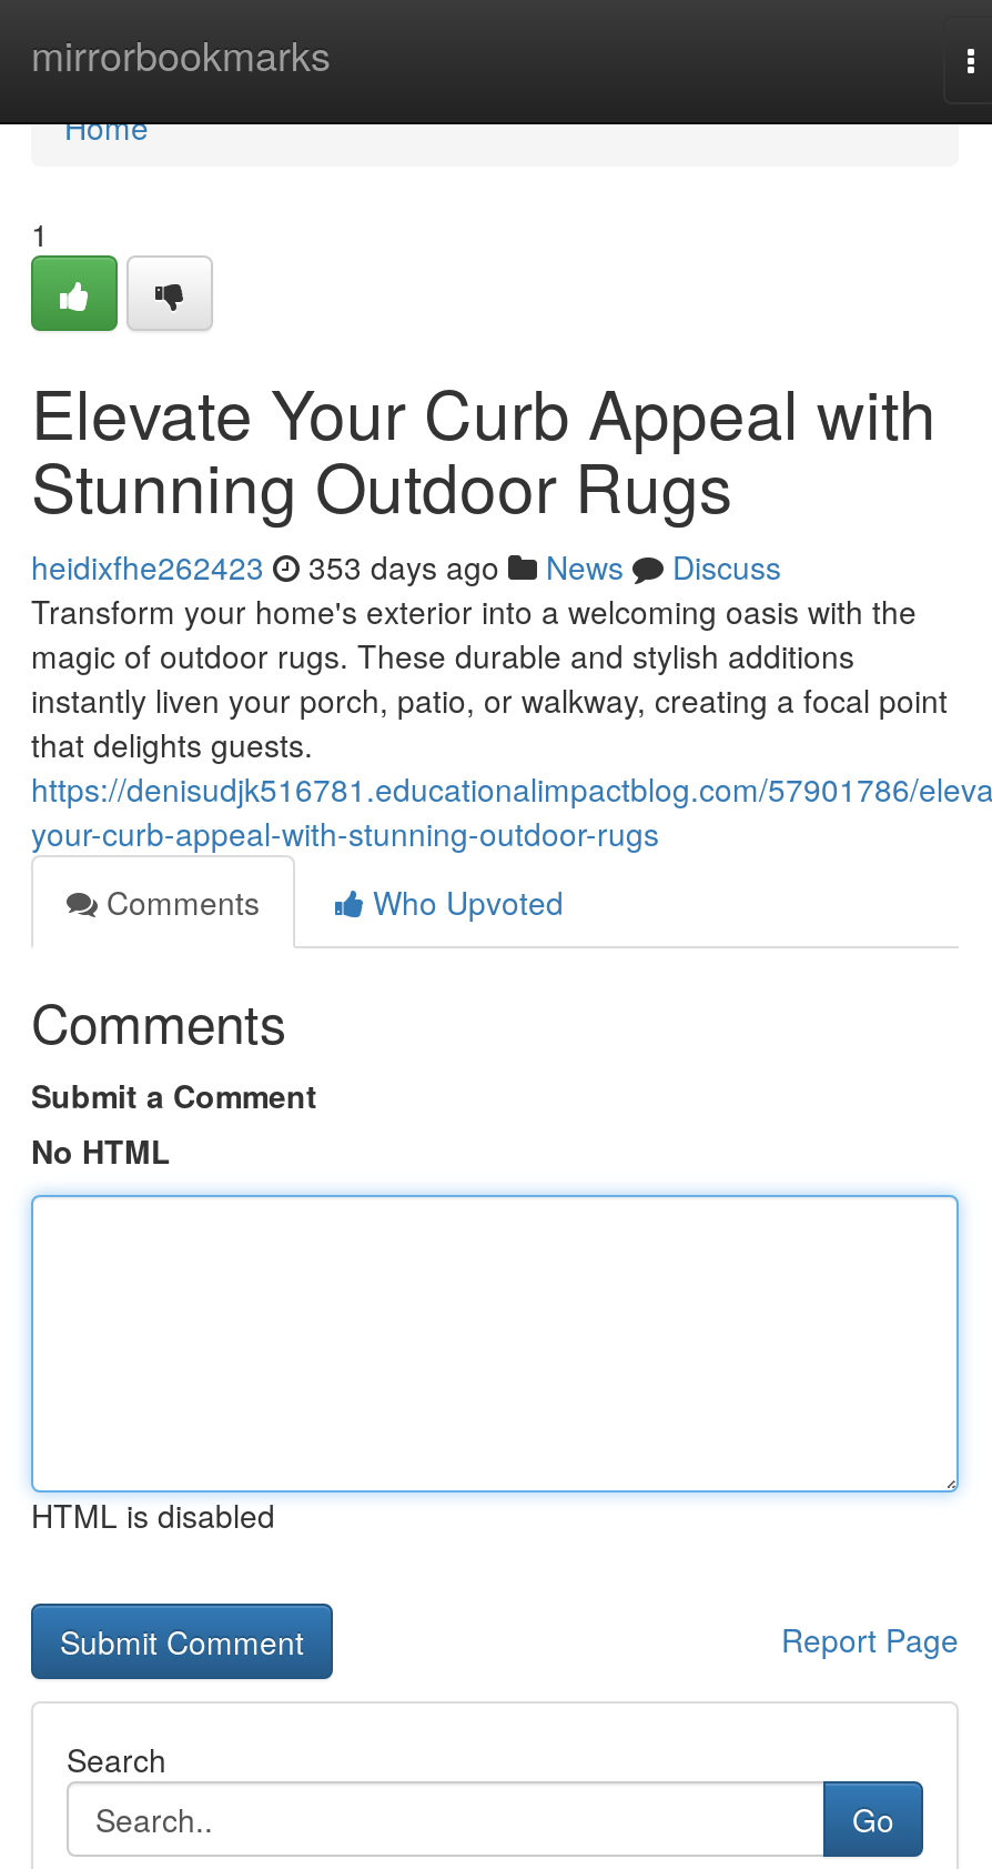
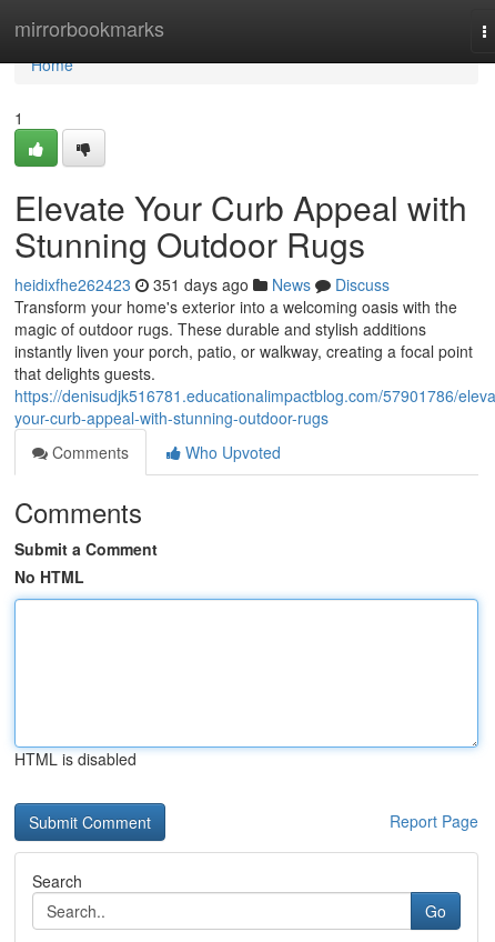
- heidixfhe262423 353 days ago News Discuss
+ heidixfhe262423 351 days ago News Discuss
